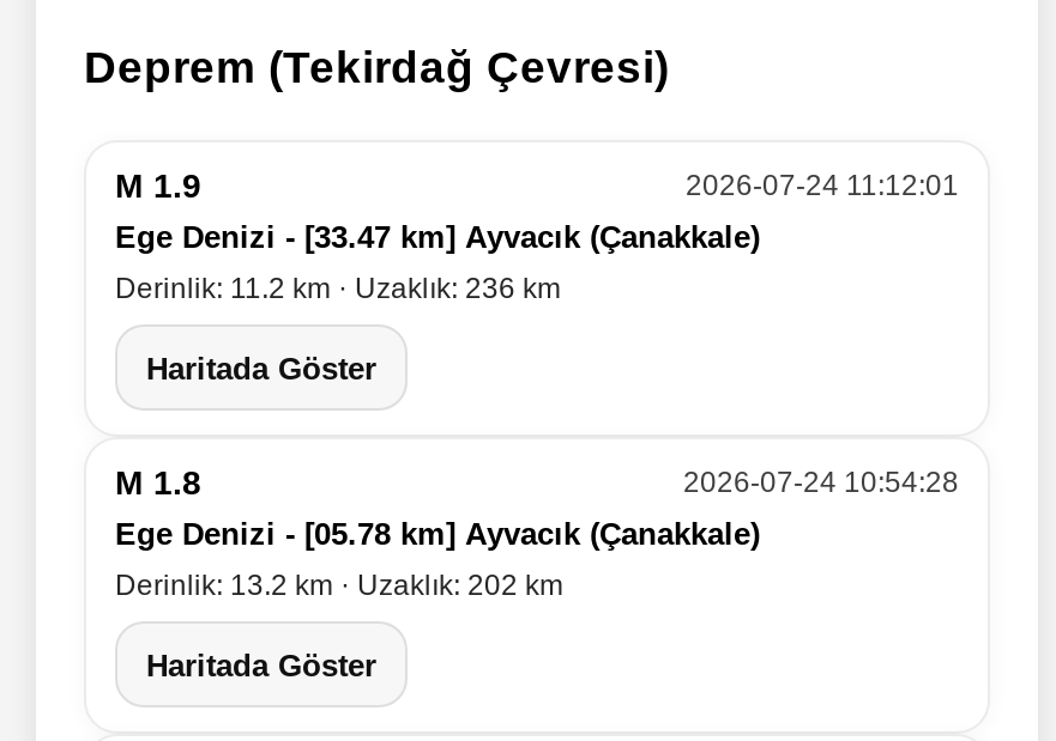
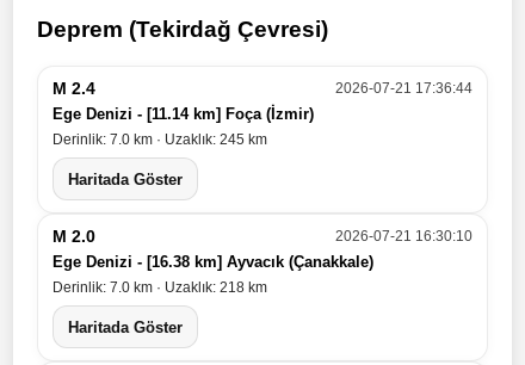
- M 1.9
+ M 2.4

- 2026-07-24 11:12:01
+ 2026-07-21 17:36:44

- Ege Denizi - [33.47 km] Ayvacık (Çanakkale)
+ Ege Denizi - [11.14 km] Foça (İzmir)

- Derinlik: 11.2 km · Uzaklık: 236 km
+ Derinlik: 7.0 km · Uzaklık: 245 km

- M 1.8
+ M 2.0

- 2026-07-24 10:54:28
+ 2026-07-21 16:30:10

- Ege Denizi - [05.78 km] Ayvacık (Çanakkale)
+ Ege Denizi - [16.38 km] Ayvacık (Çanakkale)

- Derinlik: 13.2 km · Uzaklık: 202 km
+ Derinlik: 7.0 km · Uzaklık: 218 km
